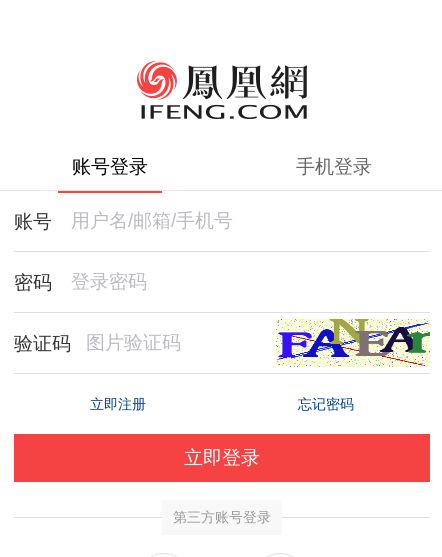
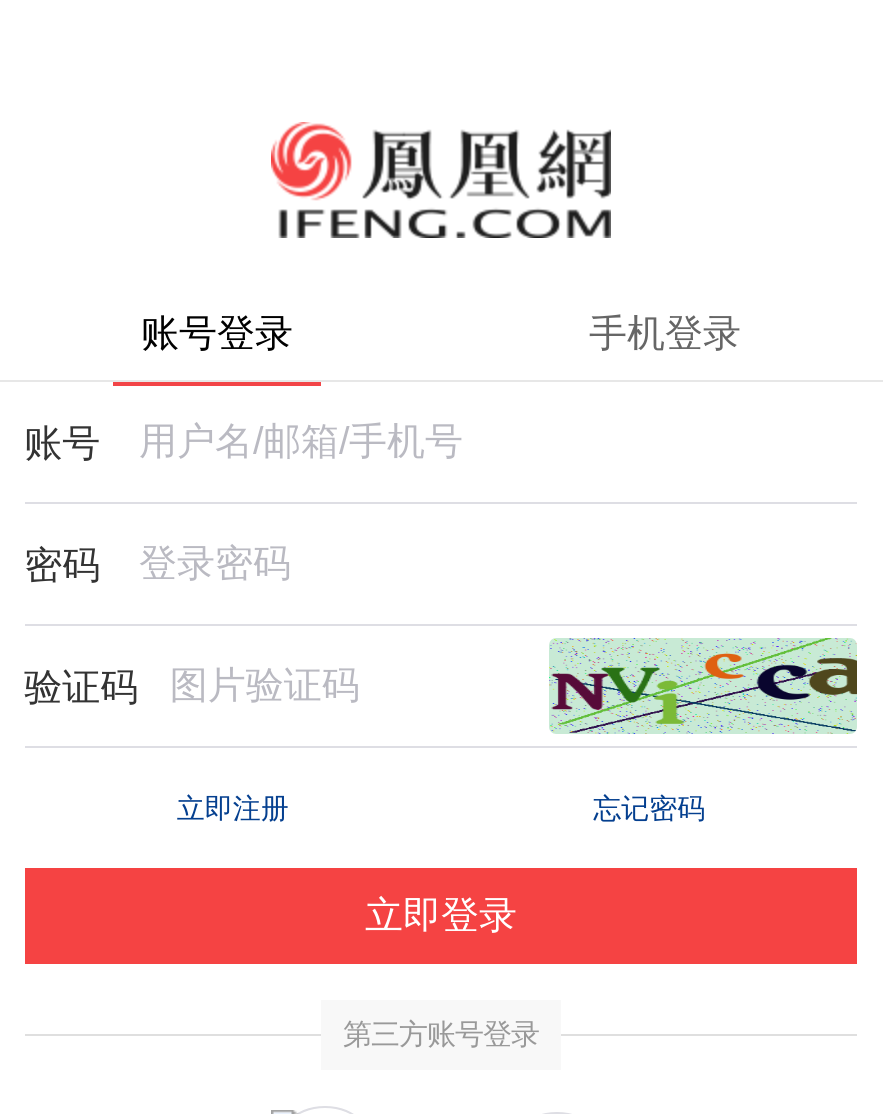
- [image]
+ [image]
